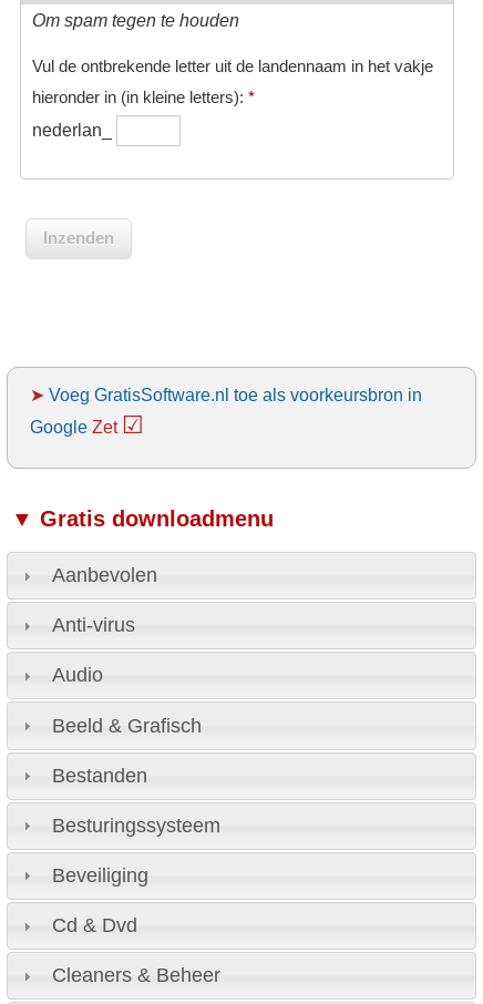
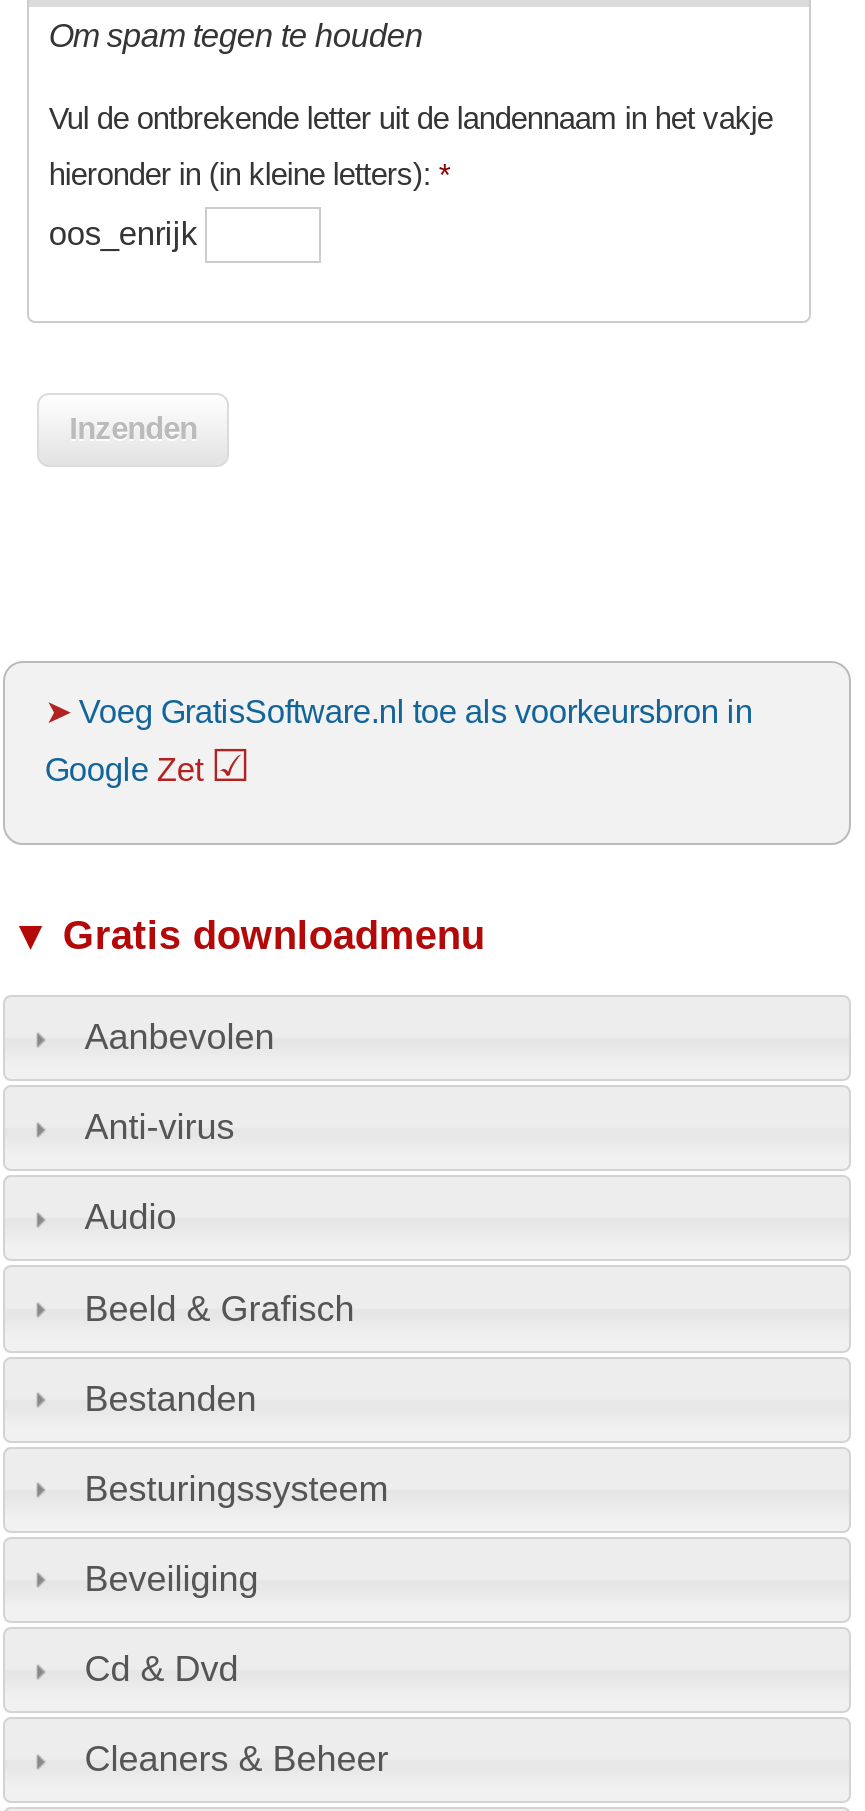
- nederlan_
+ oos_enrijk
